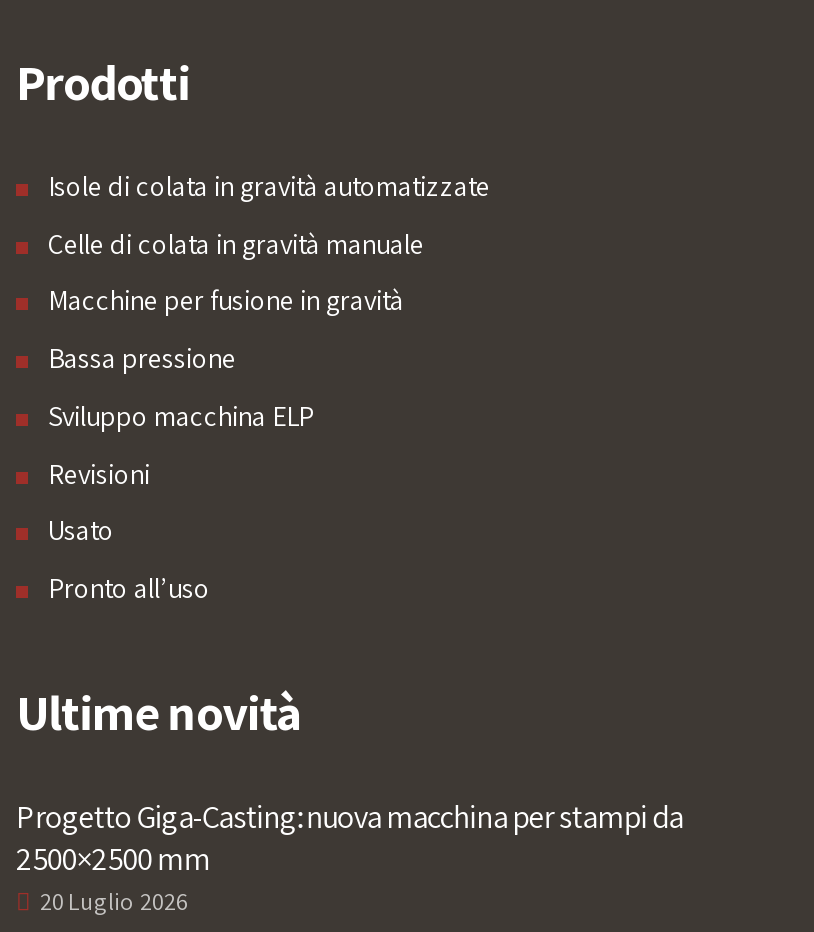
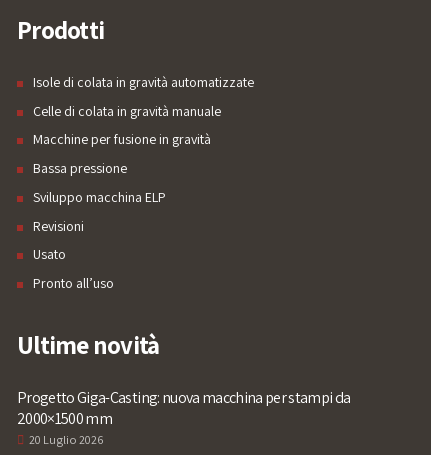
- 2500×2500 mm
+ 2000×1500 mm
